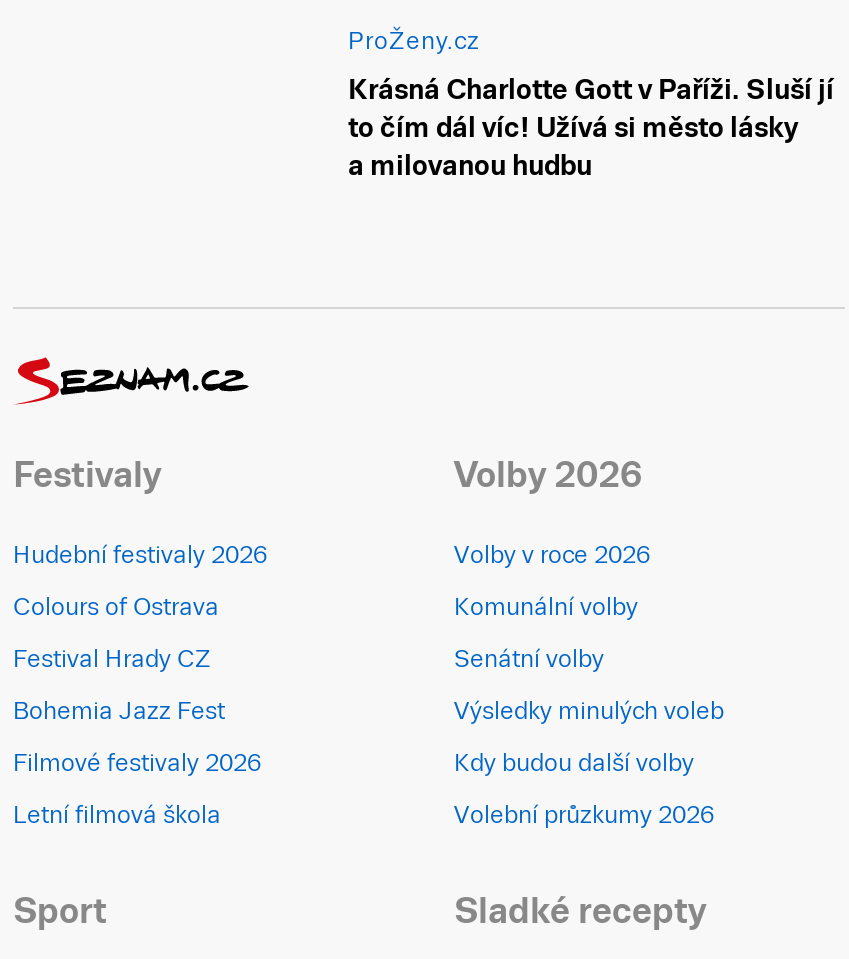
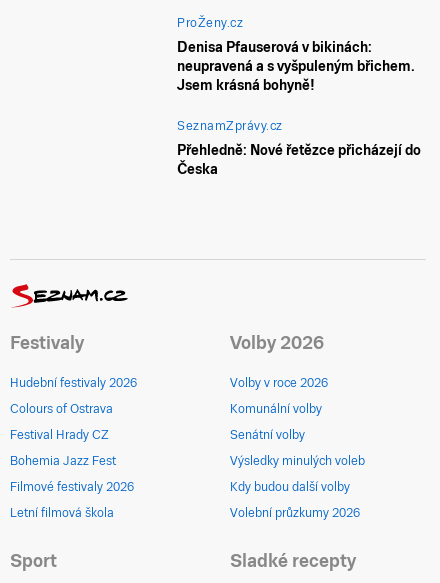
- Krásná Charlotte Gott v Paříži. Sluší jí
- to čím dál víc! Užívá si město lásky
- a milovanou hudbu
+ Denisa Pfauserová v bikinách:
+ neupravená a s vyšpuleným břichem.
+ Jsem krásná bohyně!
+ SeznamZprávy.cz
+ Přehledně: Nové řetězce přicházejí do
+ Česka
